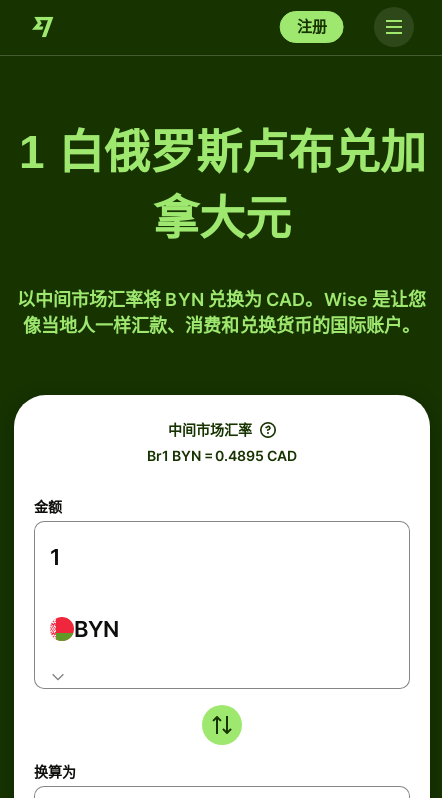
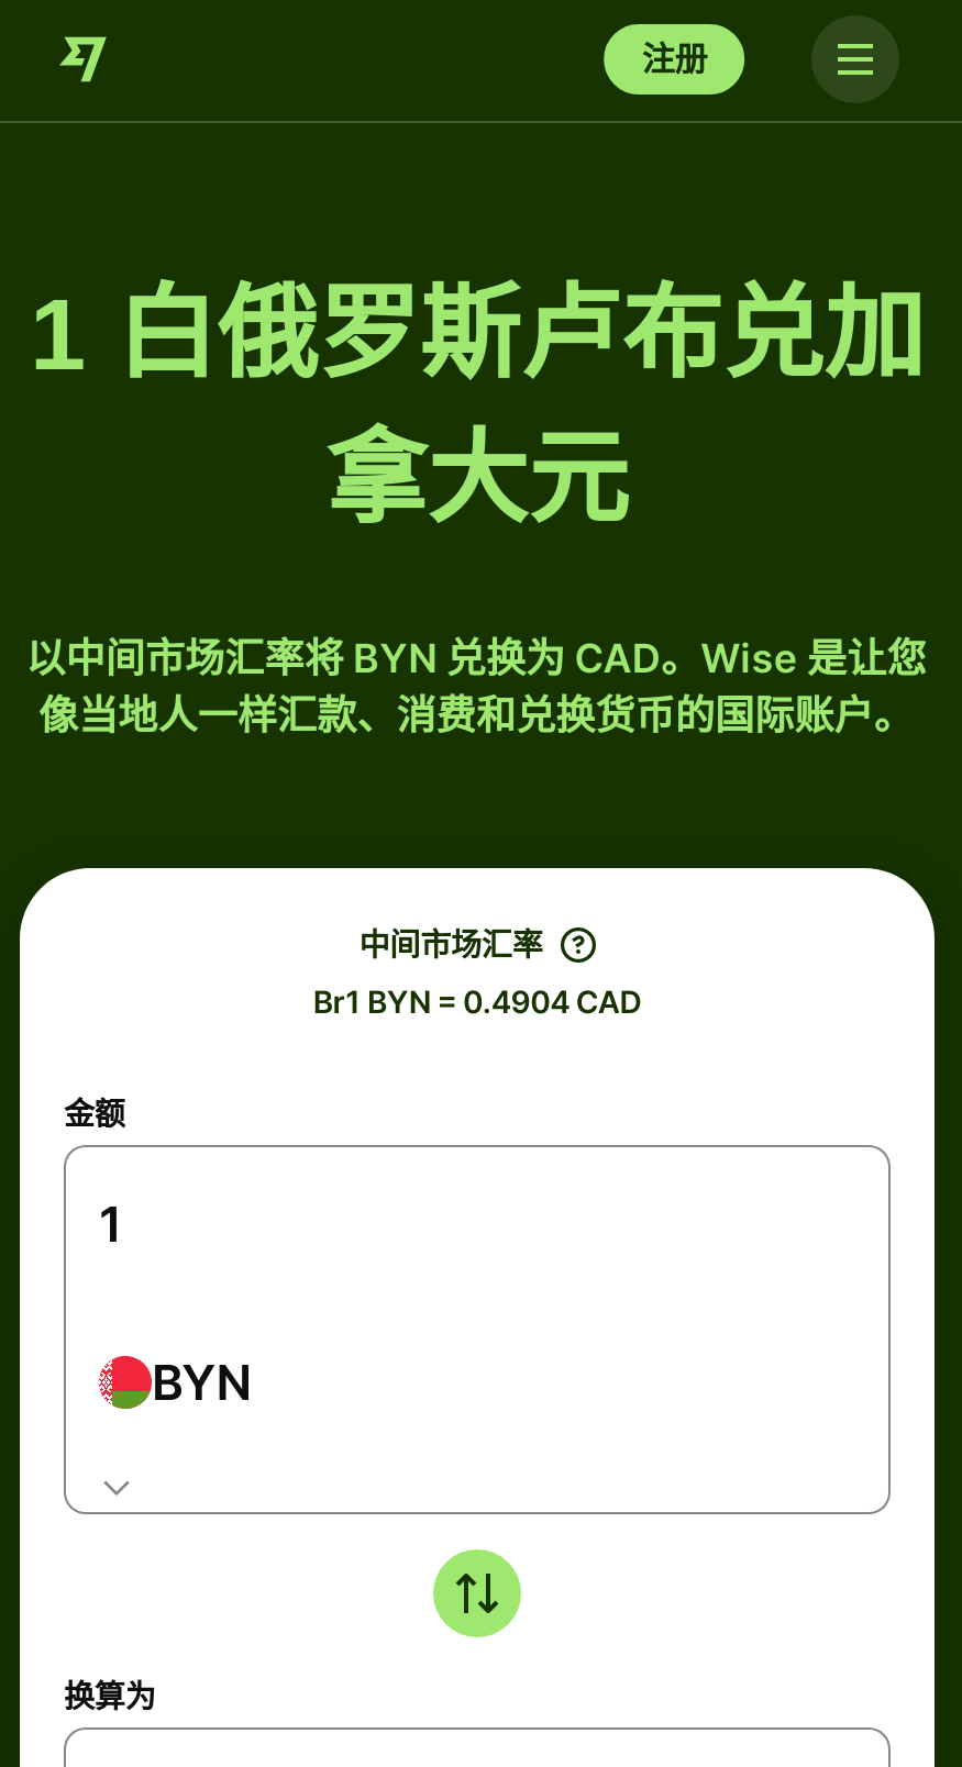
- Br1 BYN = 0.4895 CAD
+ Br1 BYN = 0.4904 CAD
